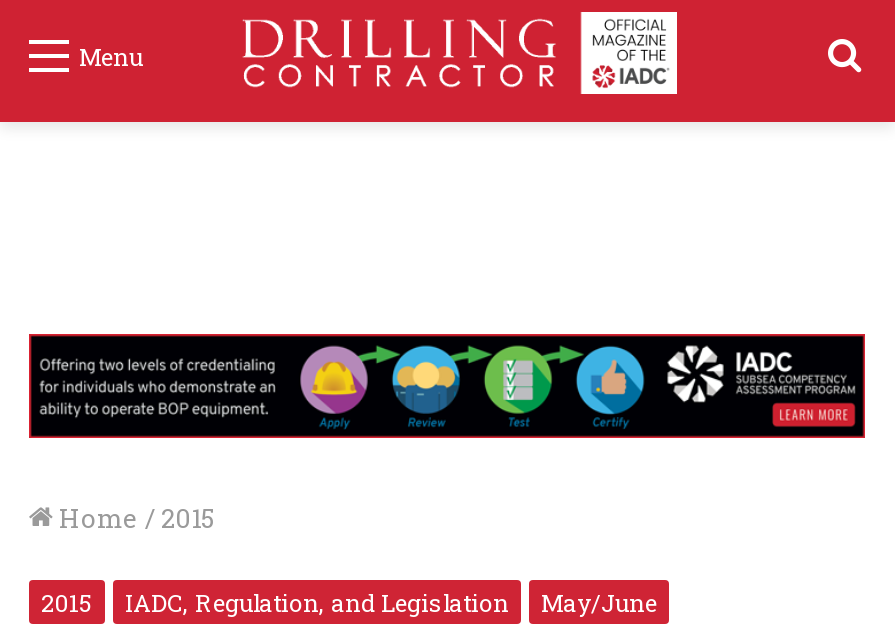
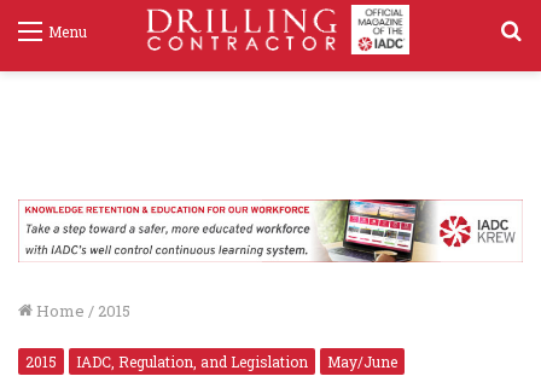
- [image]
+ [image]
